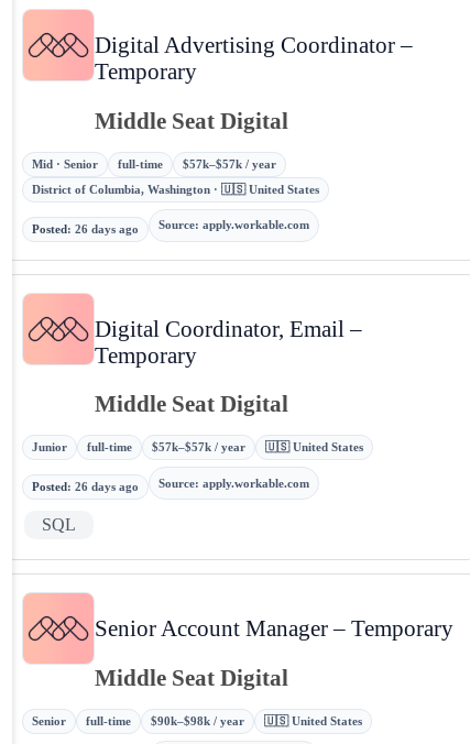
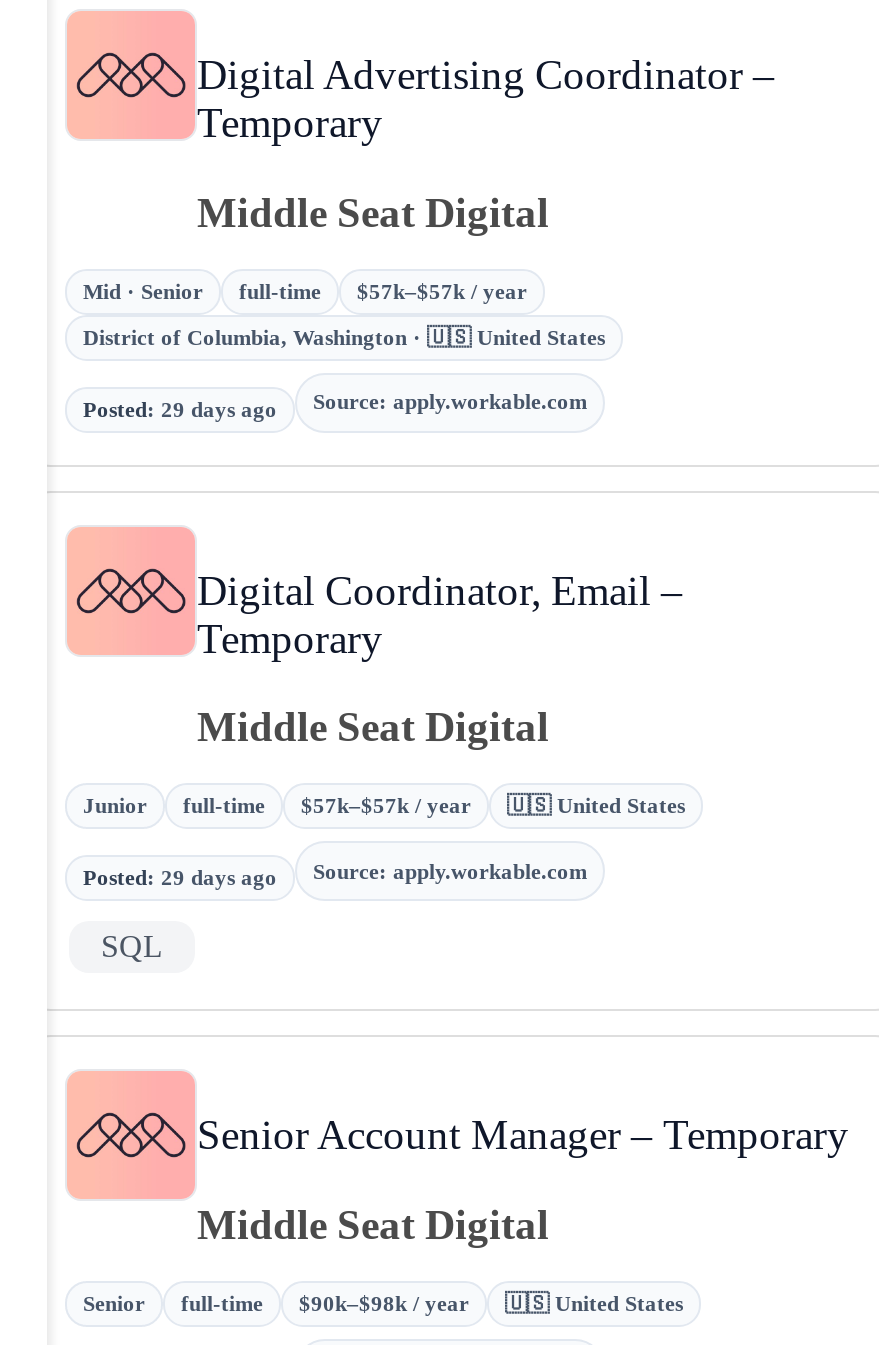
- Posted: 26 days ago
+ Posted: 29 days ago

- Posted: 26 days ago
+ Posted: 29 days ago
